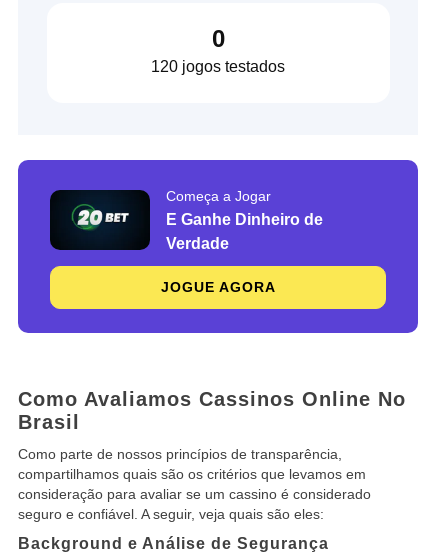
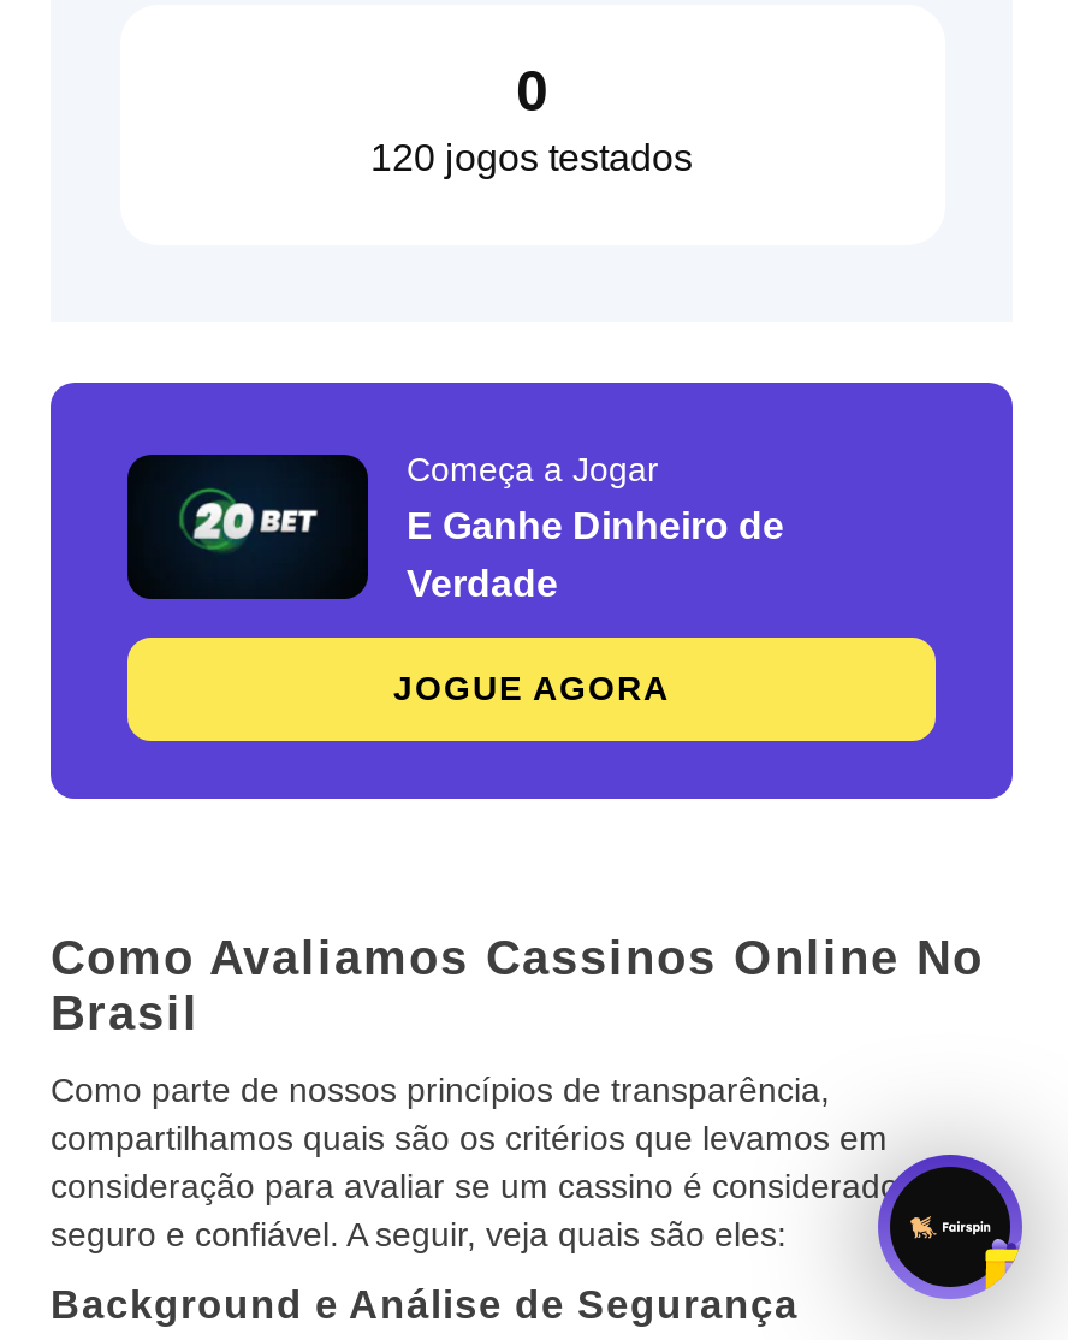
+ [image]
